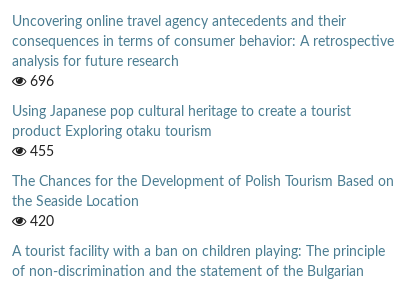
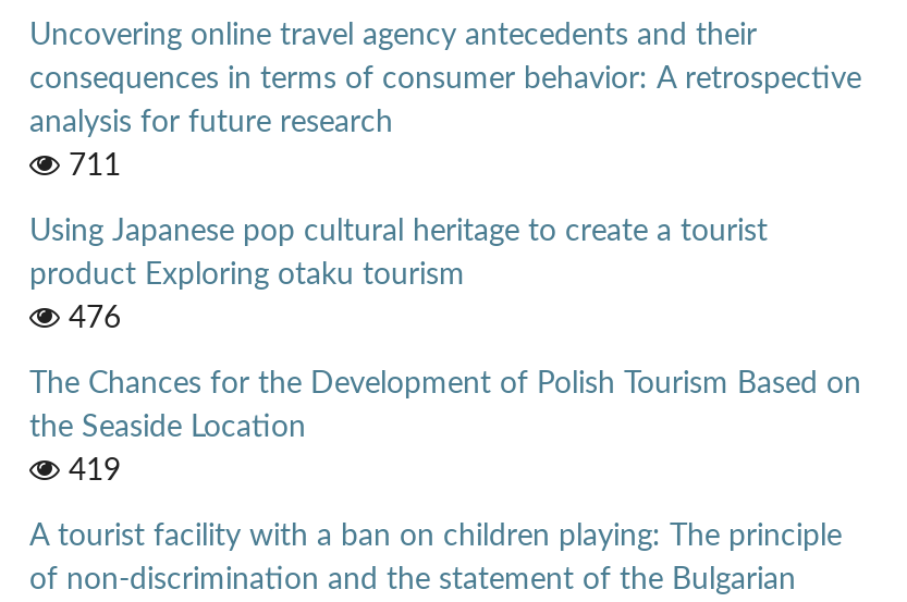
- 696
+ 711

- 455
+ 476

- 420
+ 419
